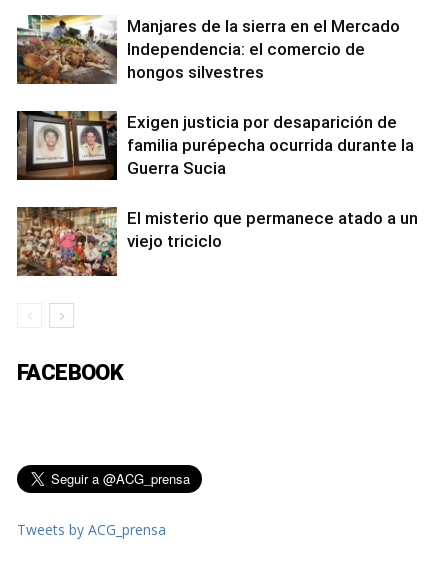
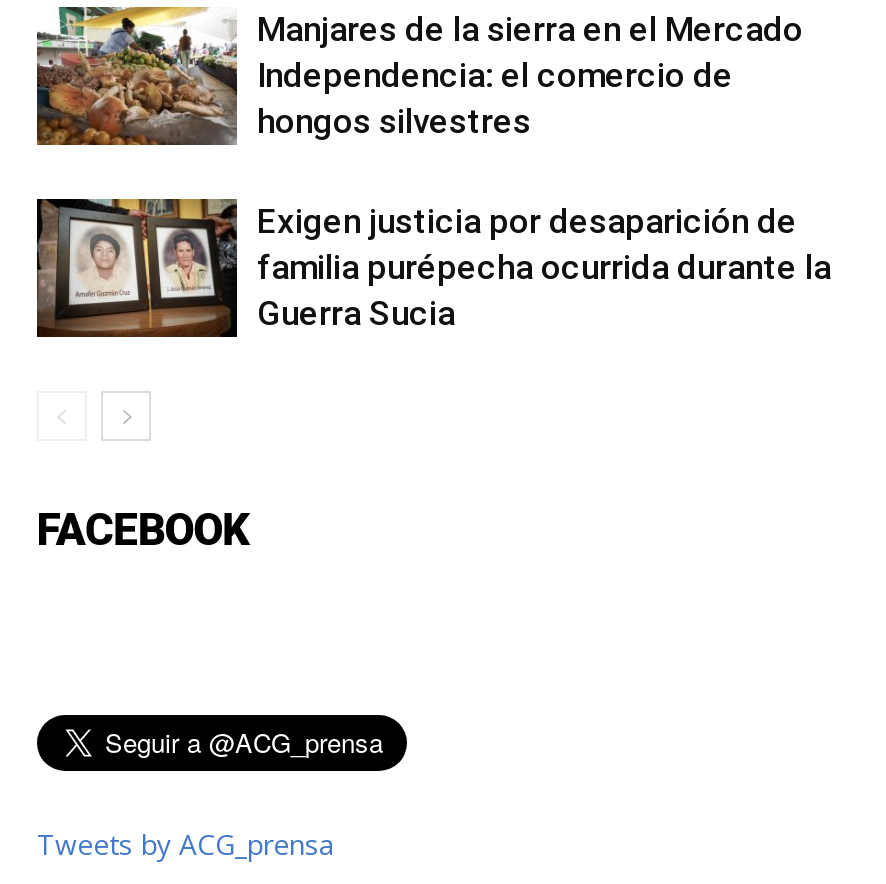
- [image]
- El misterio que permanece atado a un
- viejo triciclo
